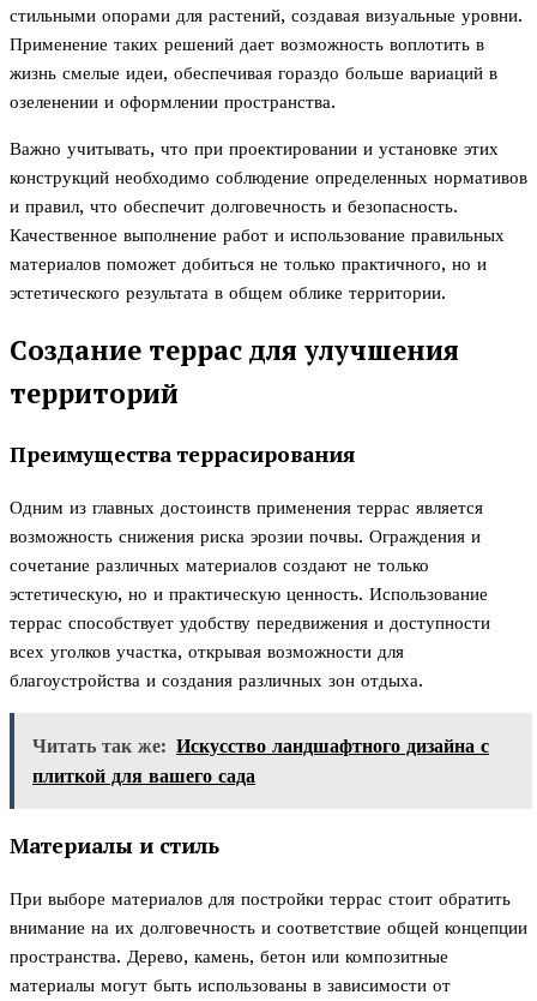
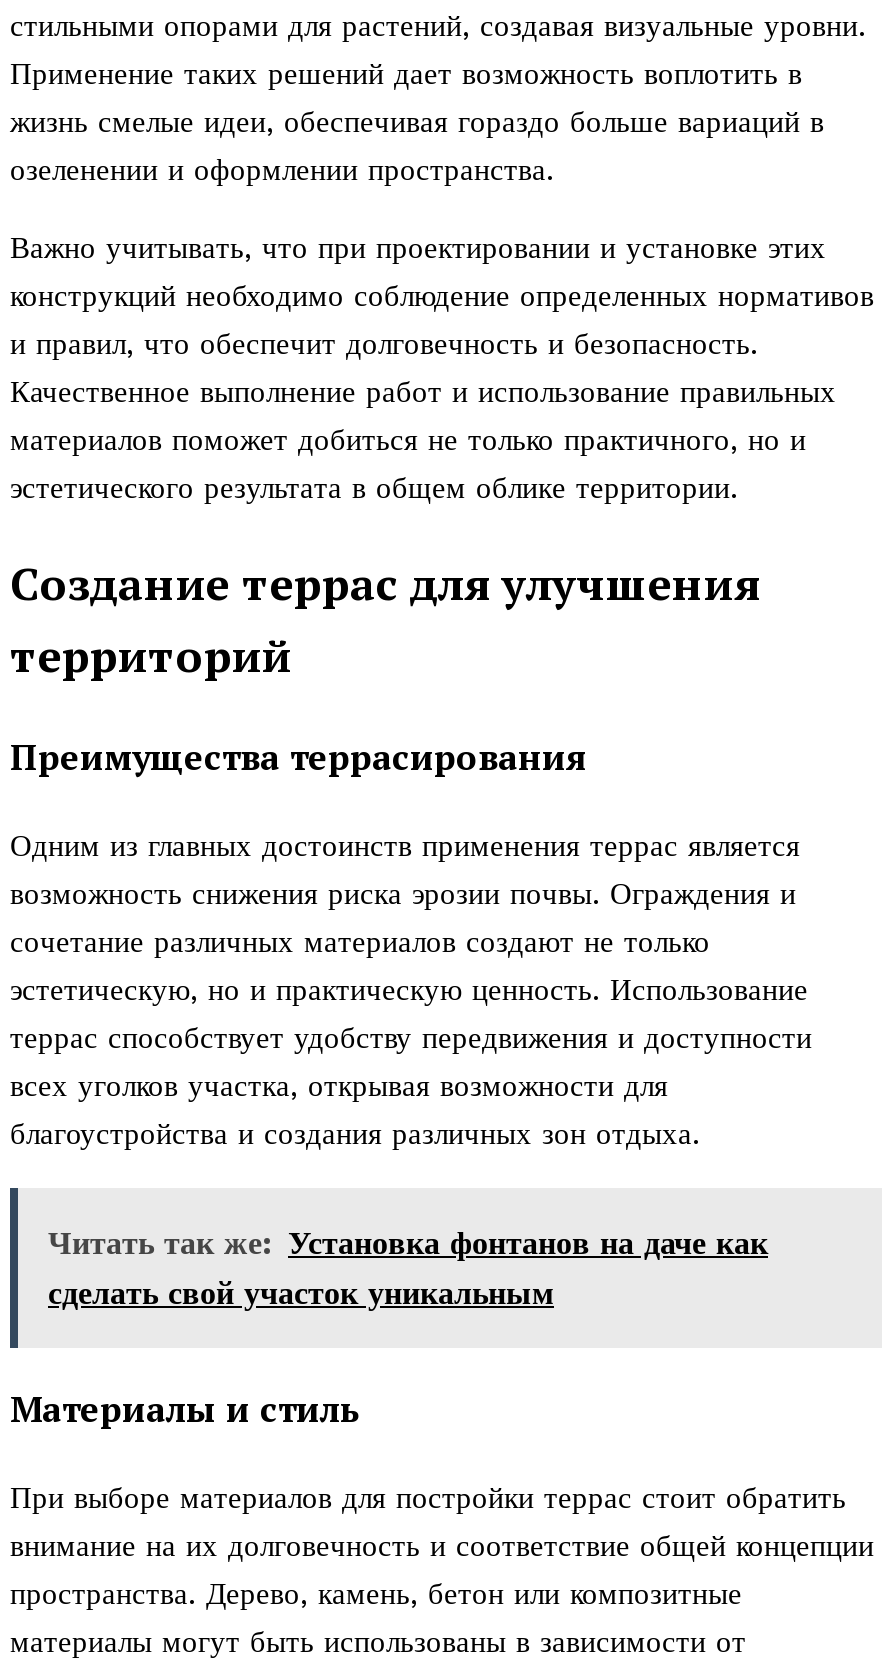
- Читать так же: Искусство ландшафтного дизайна с
- плиткой для вашего сада
+ Читать так же: Установка фонтанов на даче как
+ сделать свой участок уникальным
